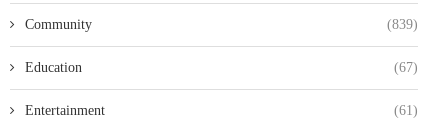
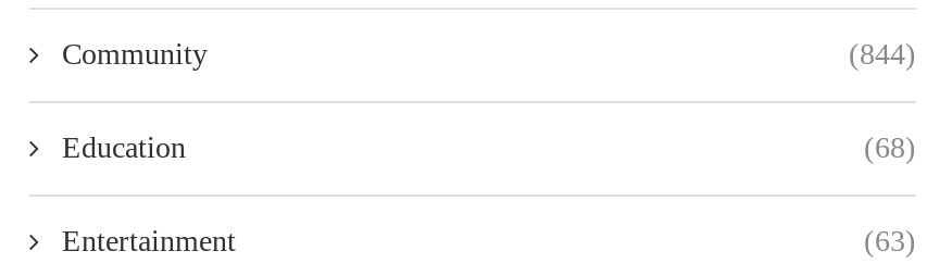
- (839)
+ (844)

- (67)
+ (68)

- (61)
+ (63)
